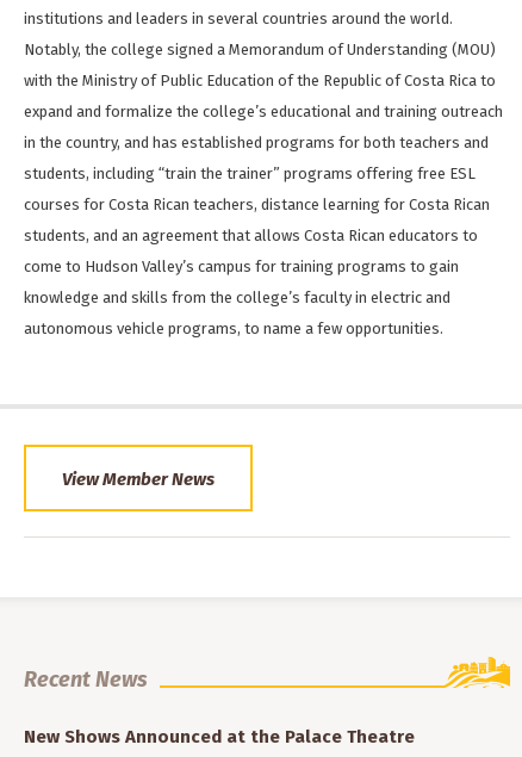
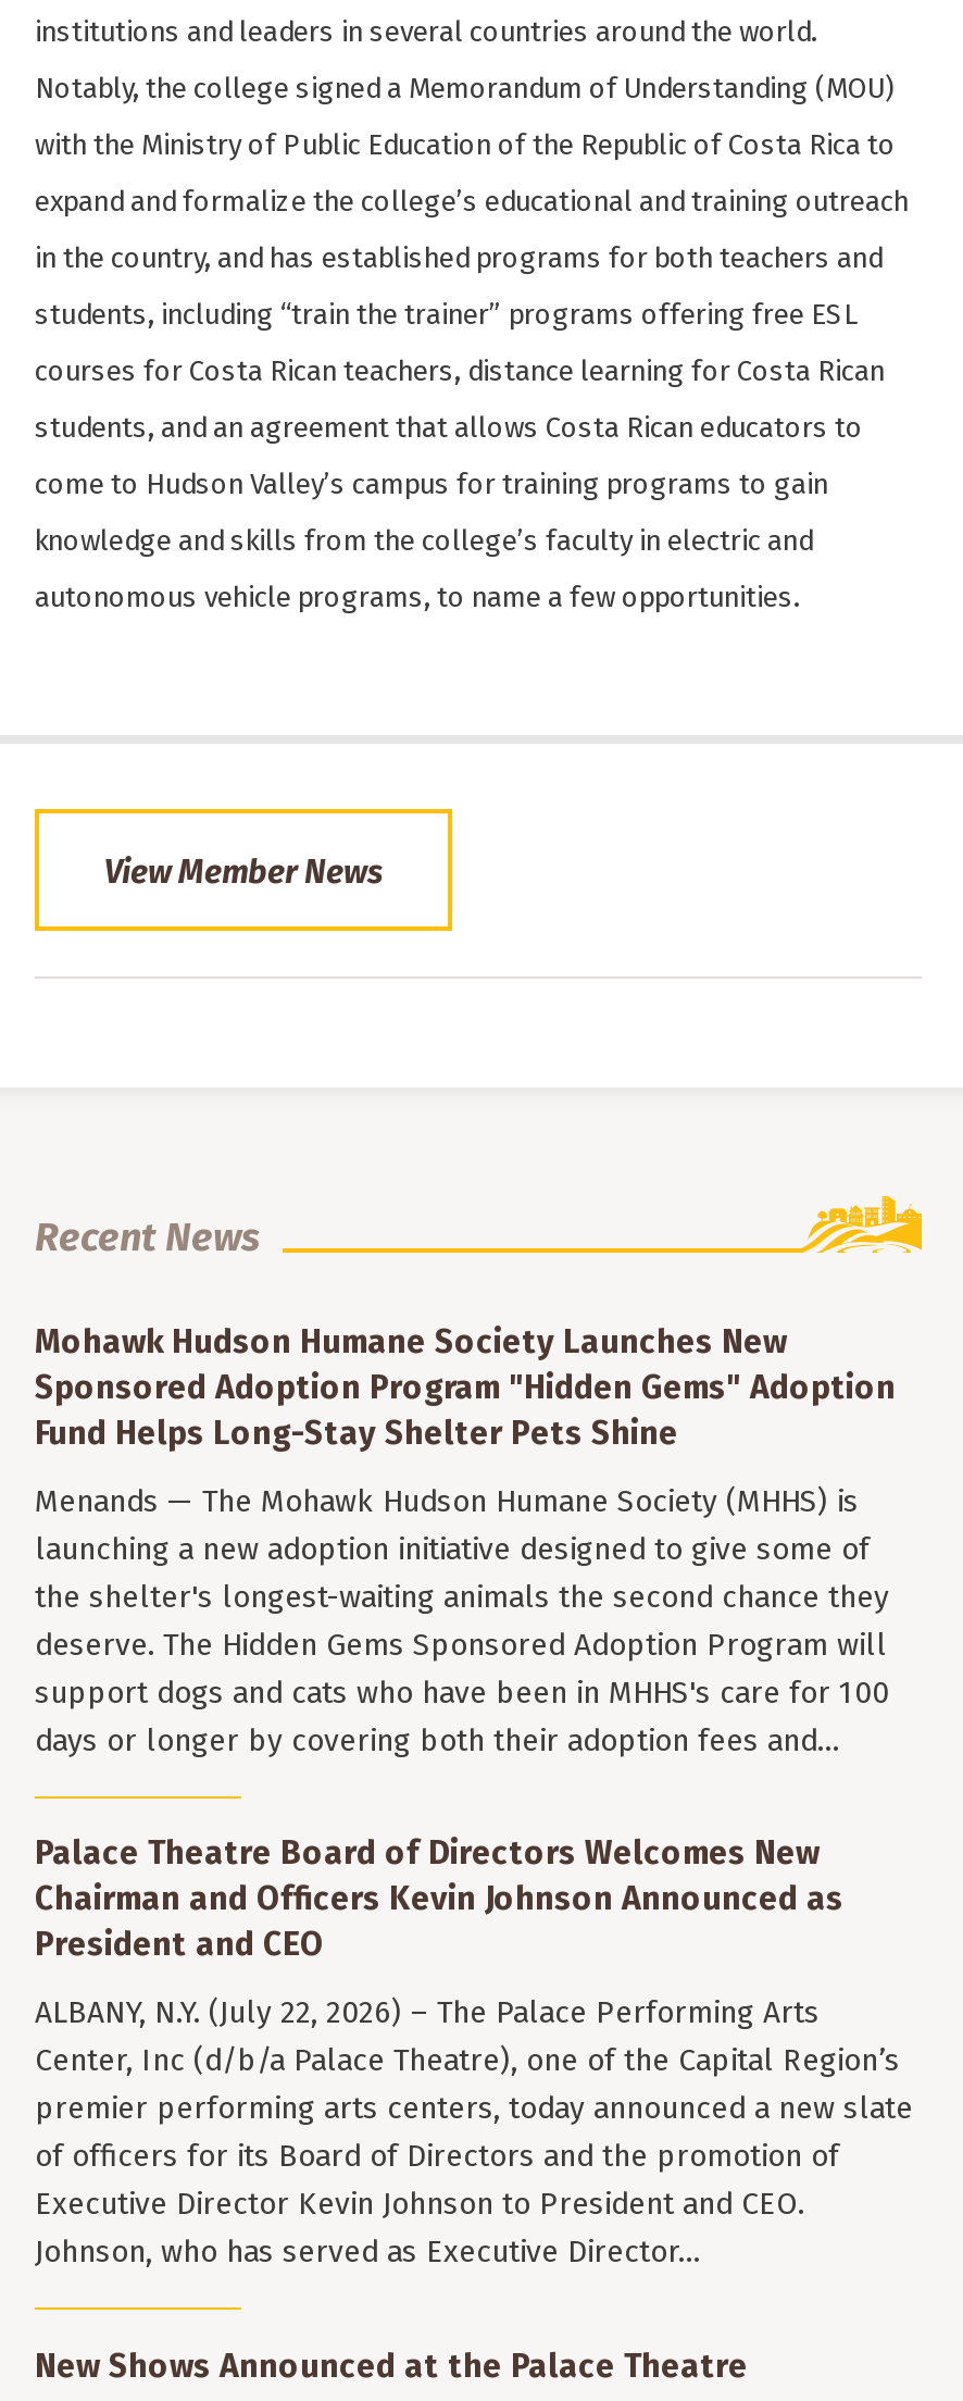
+ Mohawk Hudson Humane Society Launches New
+ Sponsored Adoption Program "Hidden Gems" Adoption
+ Fund Helps Long-Stay Shelter Pets Shine
+ Menands — The Mohawk Hudson Humane Society (MHHS) is
+ launching a new adoption initiative designed to give some of
+ the shelter's longest-waiting animals the second chance they
+ deserve. The Hidden Gems Sponsored Adoption Program will
+ support dogs and cats who have been in MHHS's care for 100
+ days or longer by covering both their adoption fees and…
+ Palace Theatre Board of Directors Welcomes New
+ Chairman and Officers Kevin Johnson Announced as
+ President and CEO
+ ALBANY, N.Y. (July 22, 2026) – The Palace Performing Arts
+ Center, Inc (d/b/a Palace Theatre), one of the Capital Region’s
+ premier performing arts centers, today announced a new slate
+ of officers for its Board of Directors and the promotion of
+ Executive Director Kevin Johnson to President and CEO.
+ Johnson, who has served as Executive Director…
